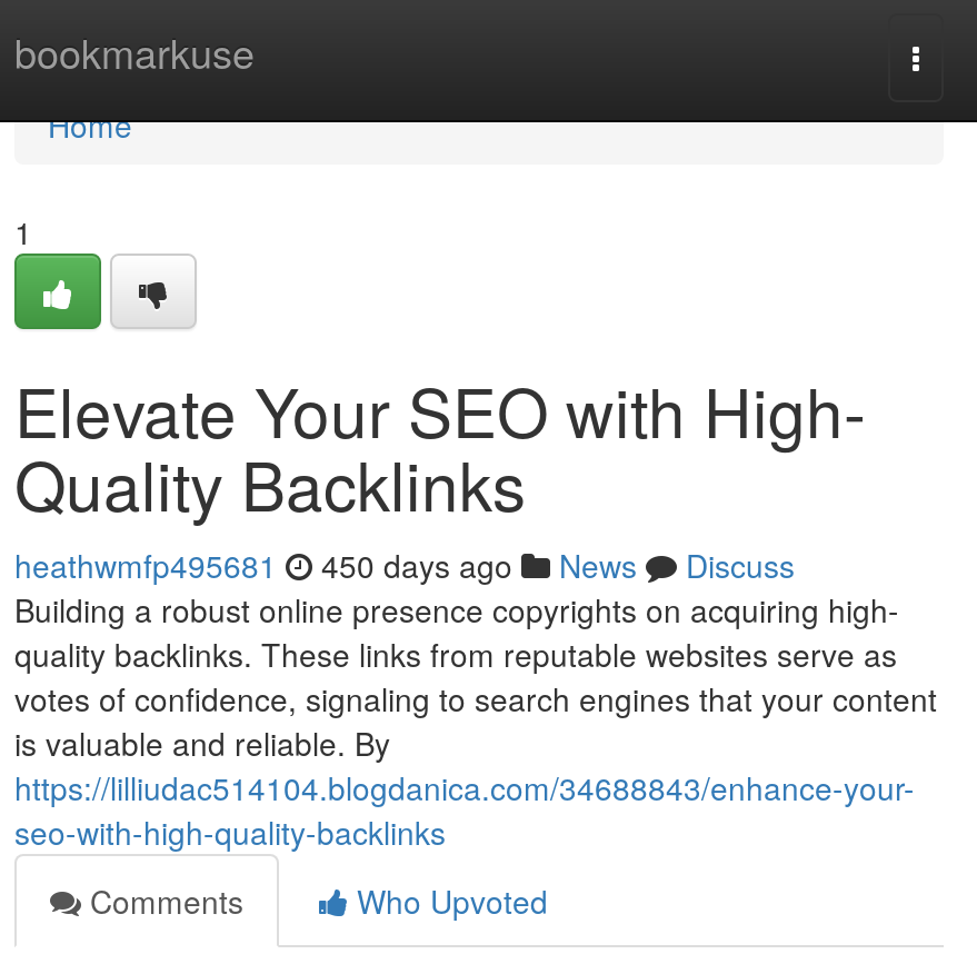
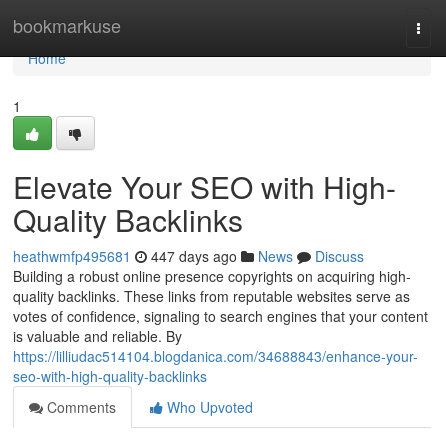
- heathwmfp495681 450 days ago News Discuss
+ heathwmfp495681 447 days ago News Discuss
